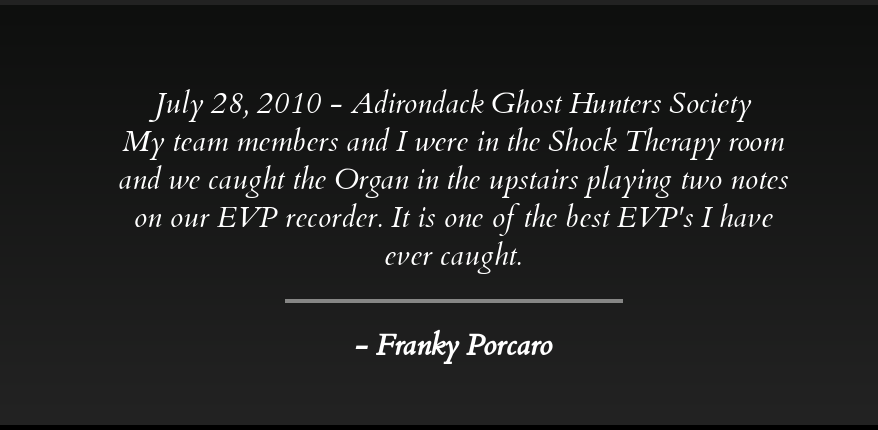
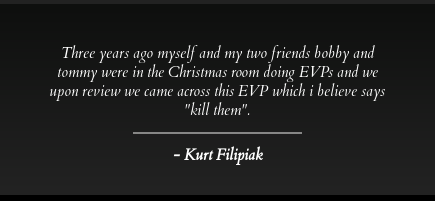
- July 28, 2010 - Adirondack Ghost Hunters Society
- My team members and I were in the Shock Therapy room
- and we caught the Organ in the upstairs playing two notes
- on our EVP recorder. It is one of the best EVP's I have
- ever caught.
+ Three years ago myself and my two friends bobby and
+ tommy were in the Christmas room doing EVPs and we
+ upon review we came across this EVP which i believe says
+ "kill them".

- - Franky Porcaro
+ - Kurt Filipiak
